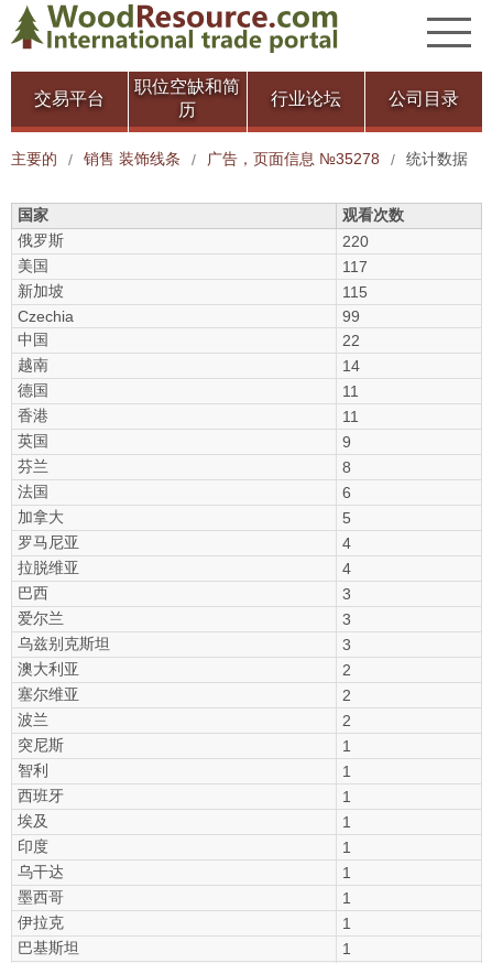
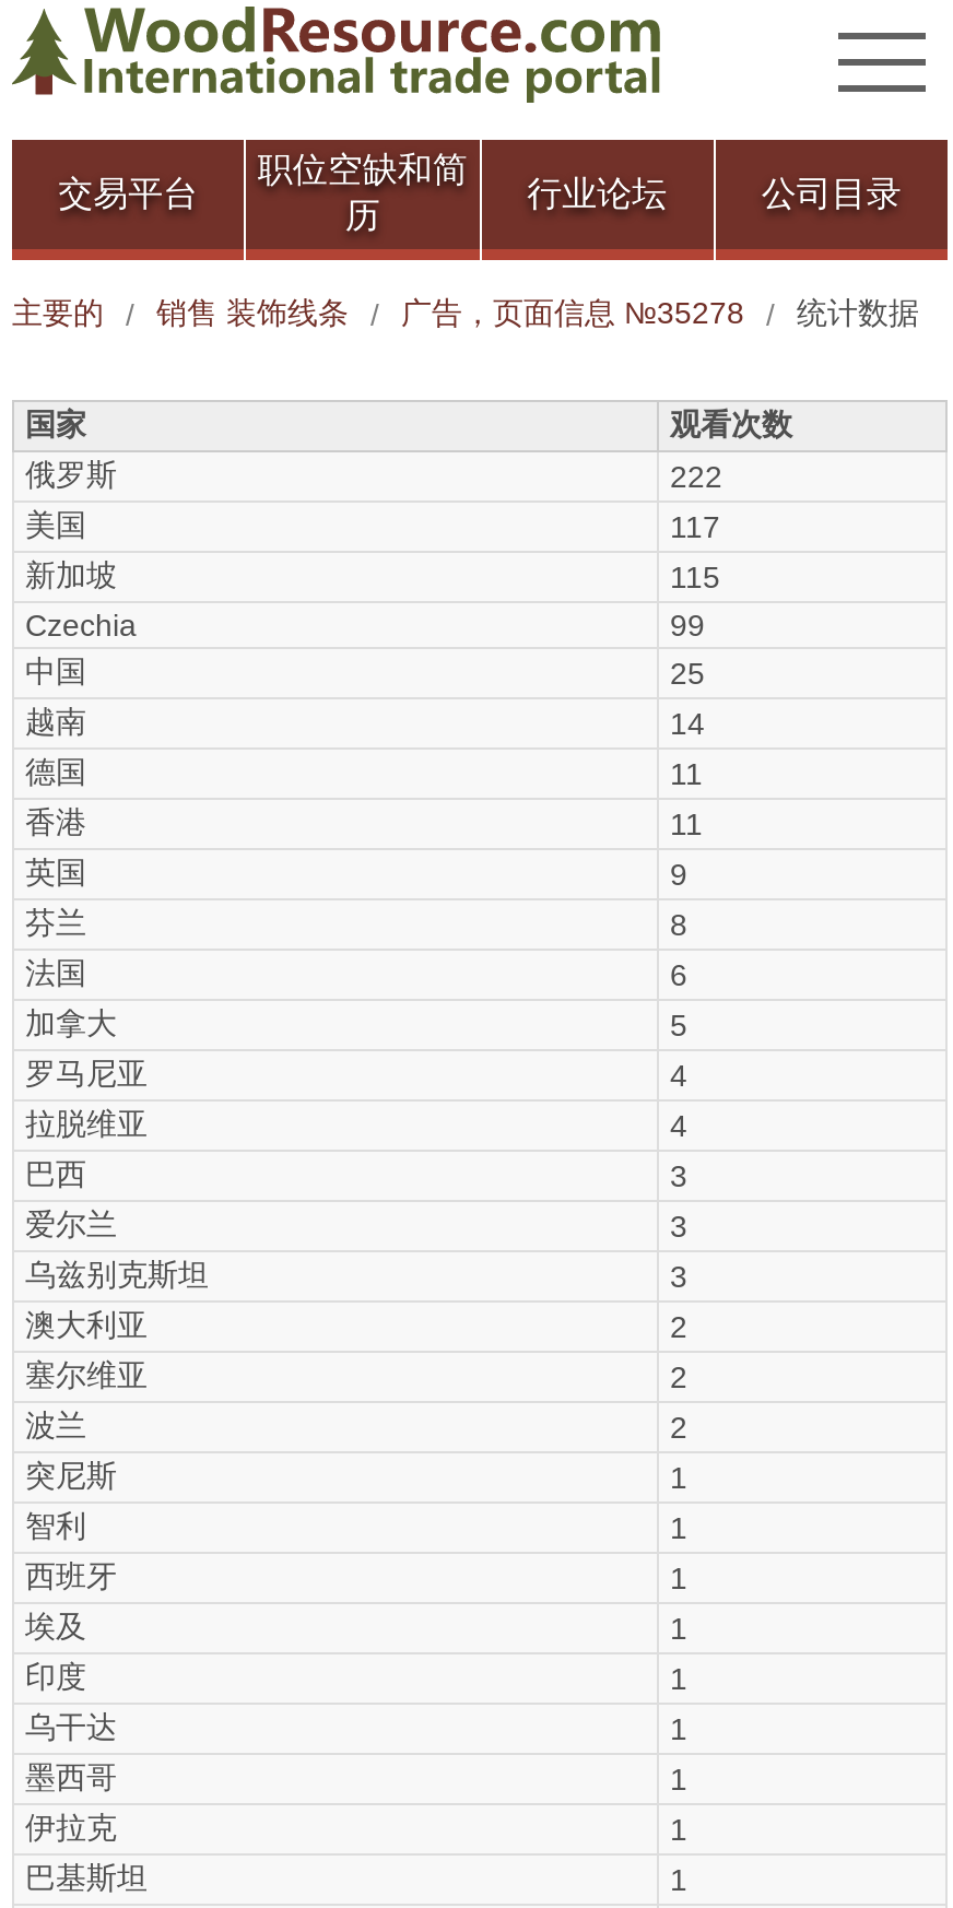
- 220
+ 222

- 22
+ 25
